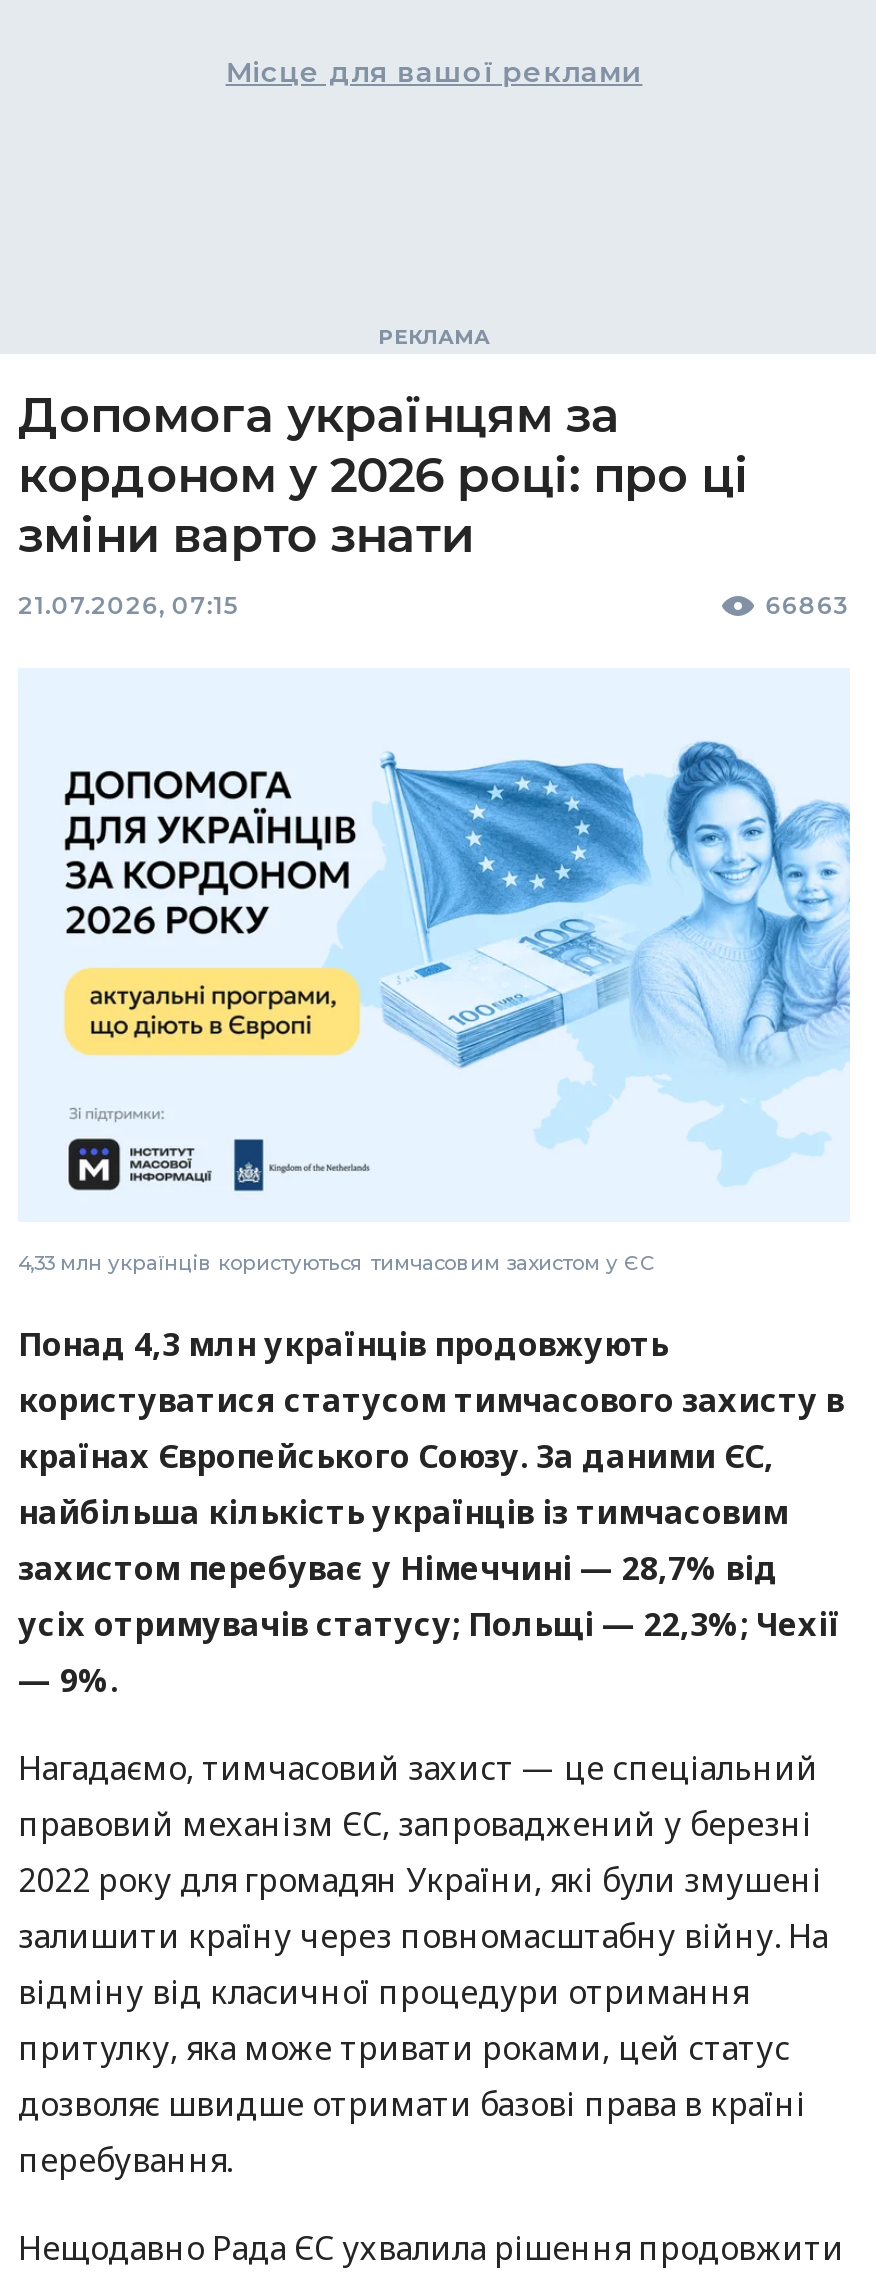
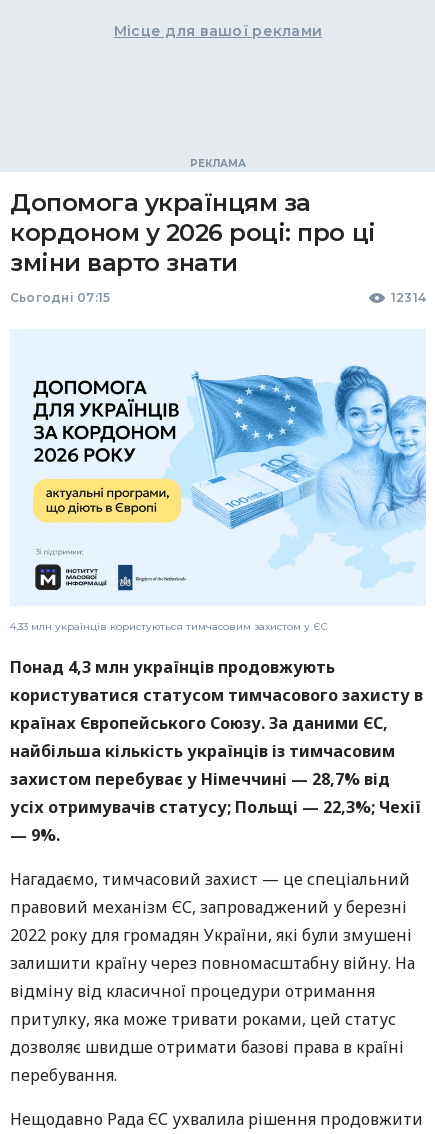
- 21.07.2026, 07:15
- 66863
+ Сьогодні 07:15
+ 12314
